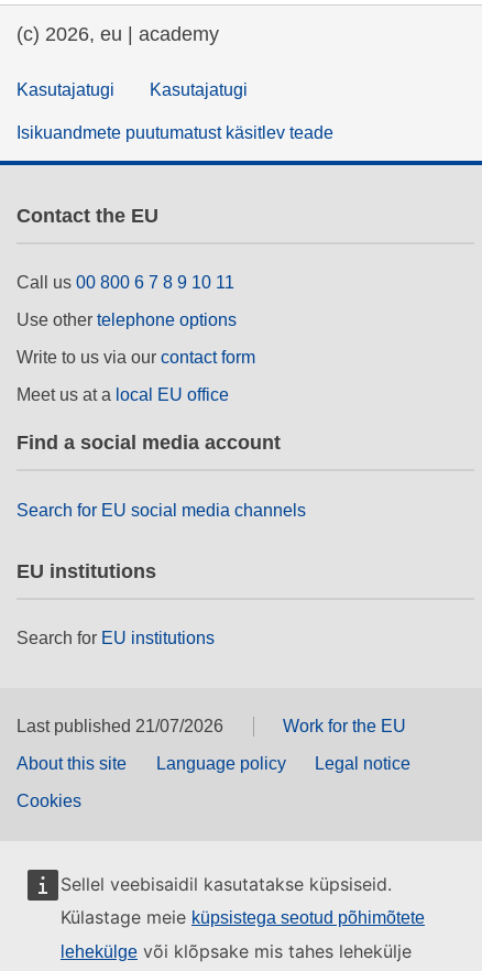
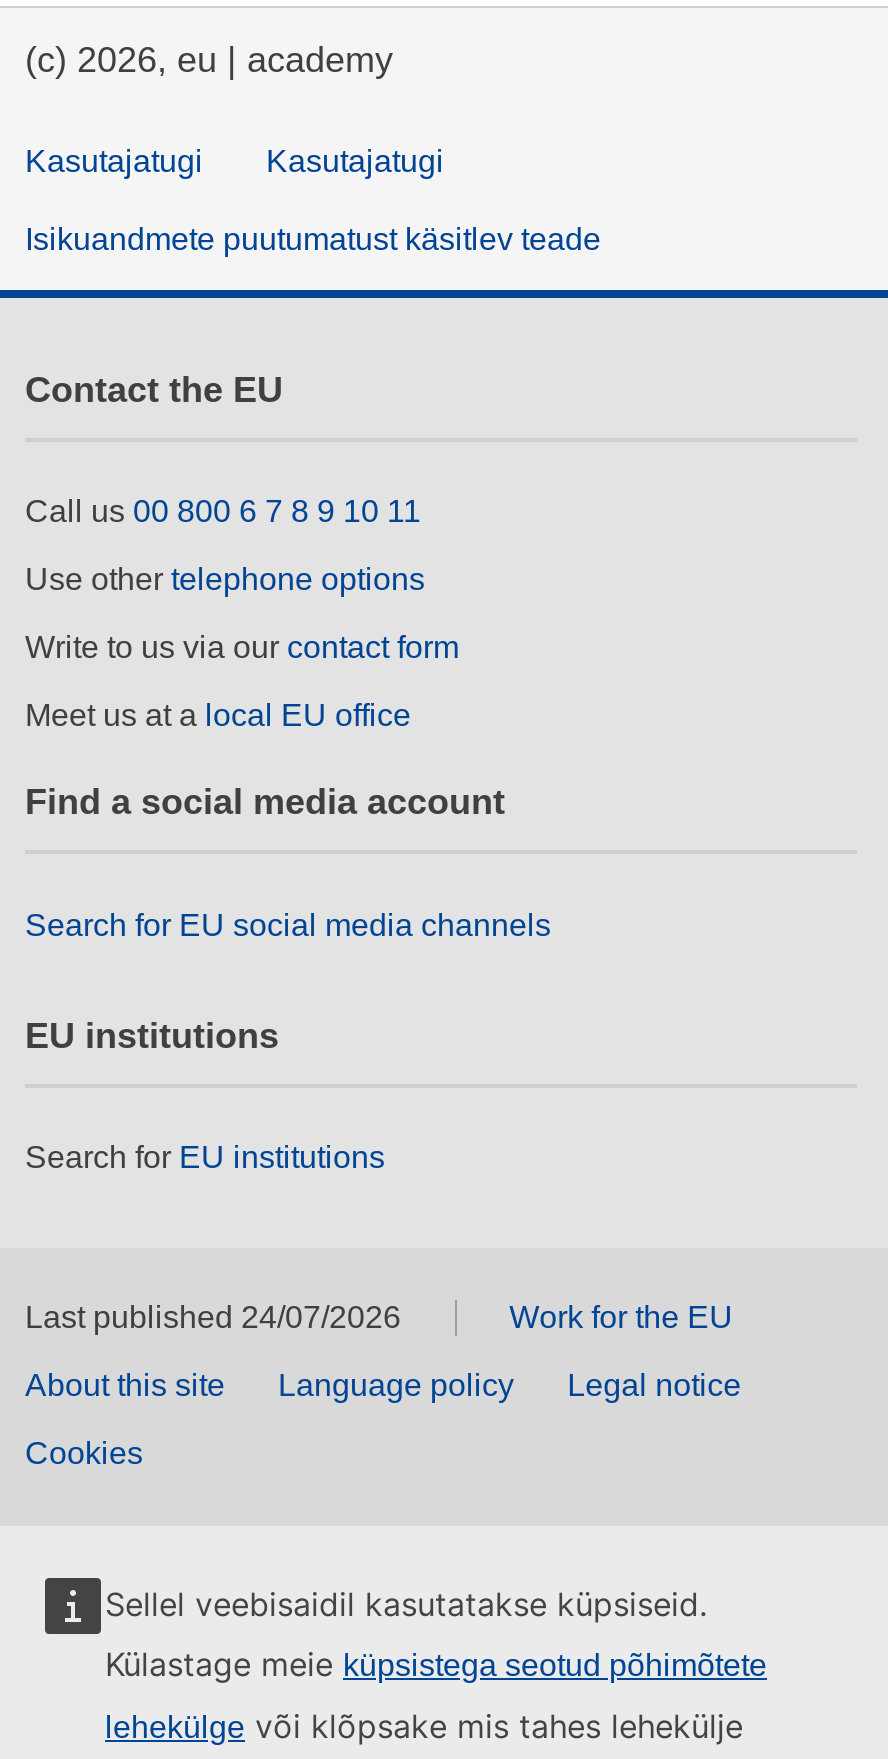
- Last published 21/07/2026
+ Last published 24/07/2026
